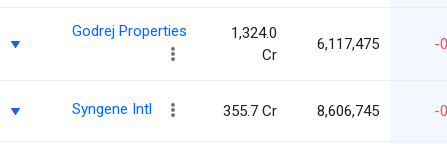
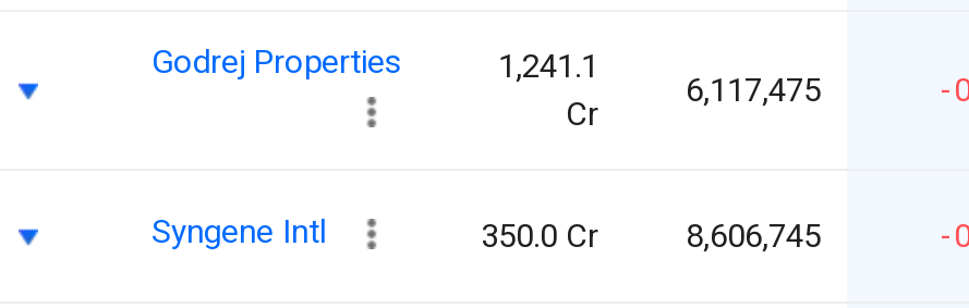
- 1,324.0
+ 1,241.1

- 355.7 Cr
+ 350.0 Cr
